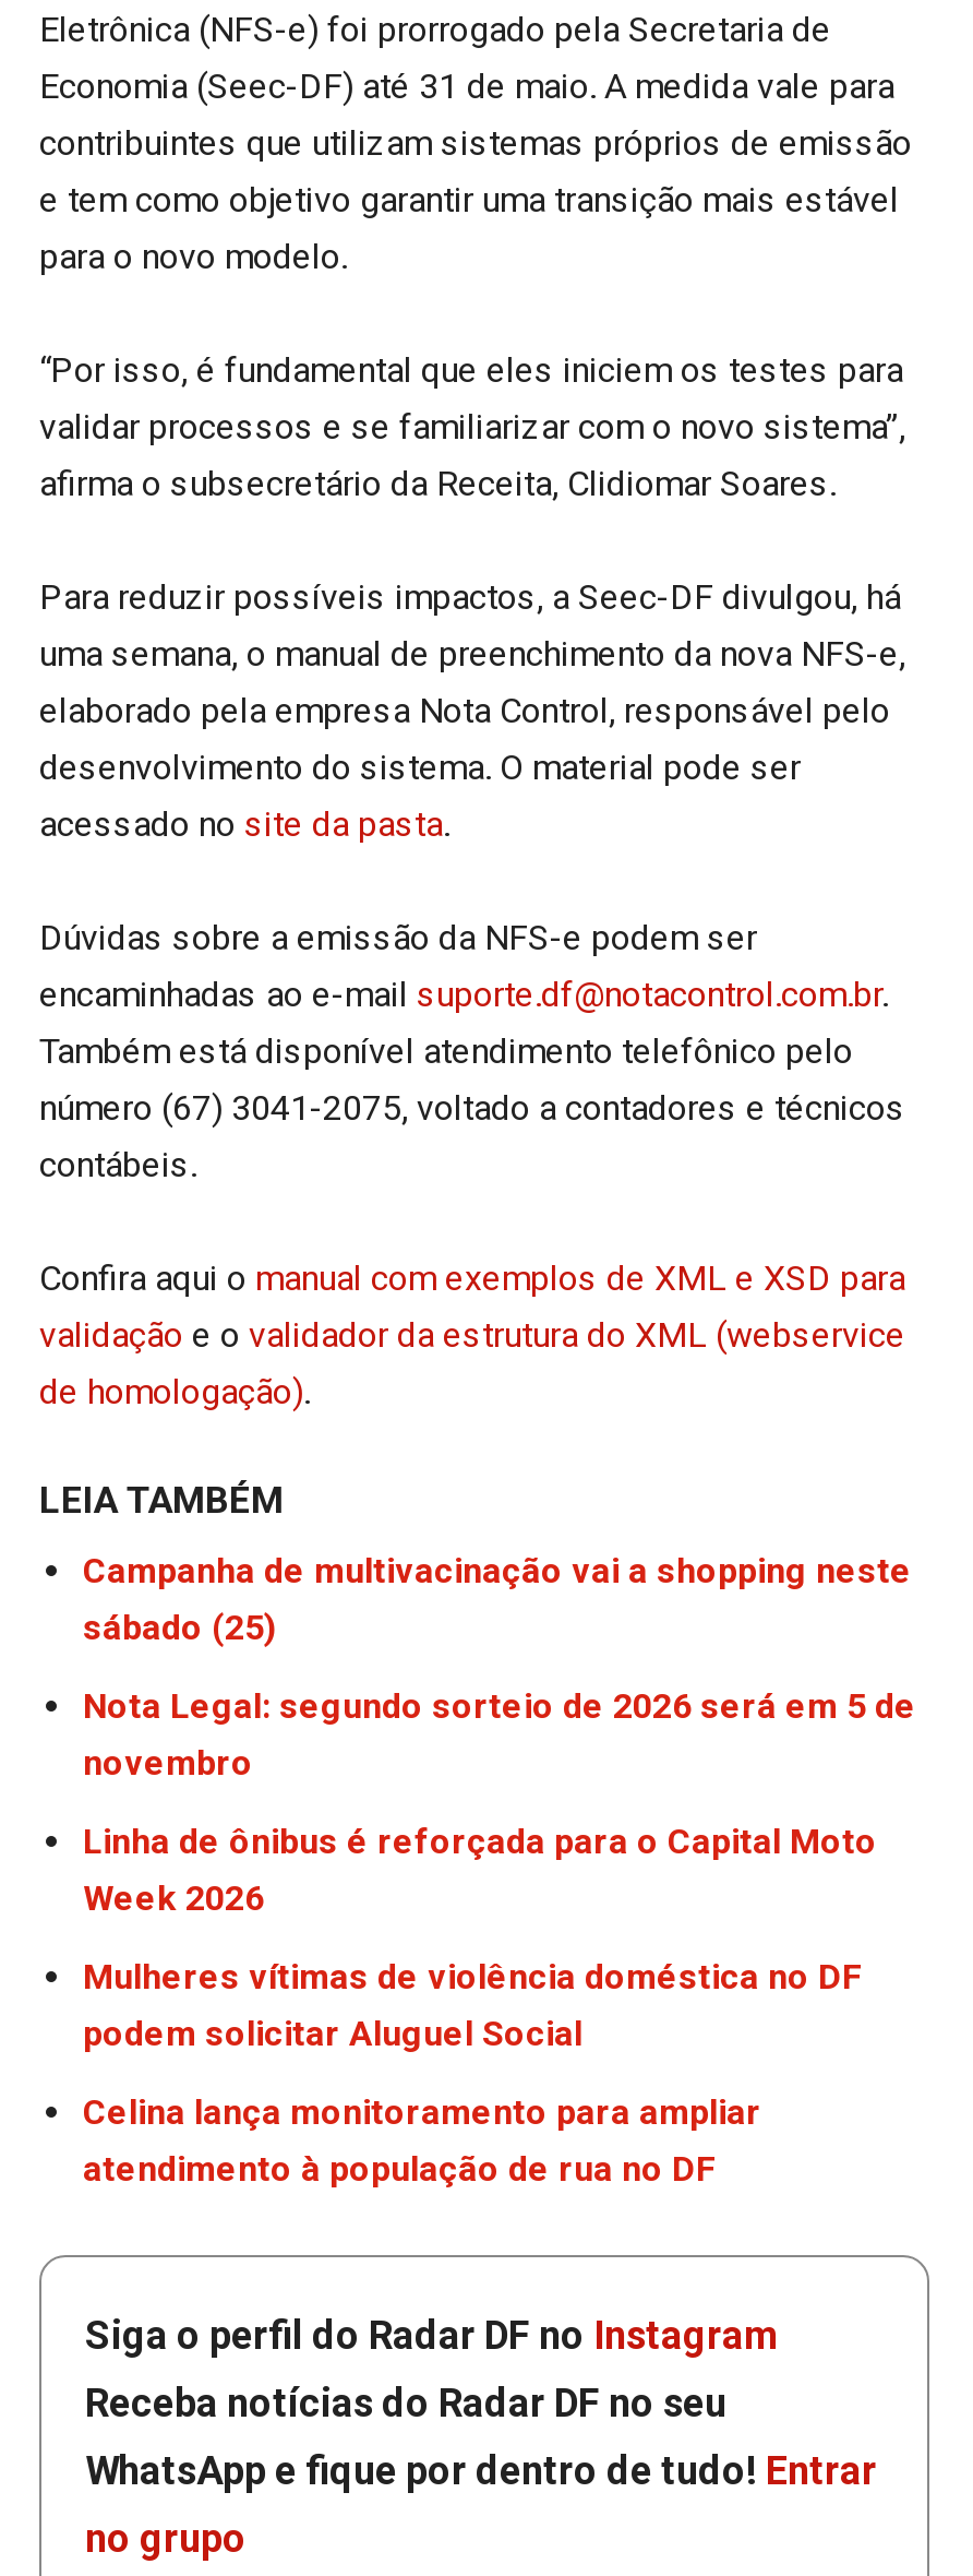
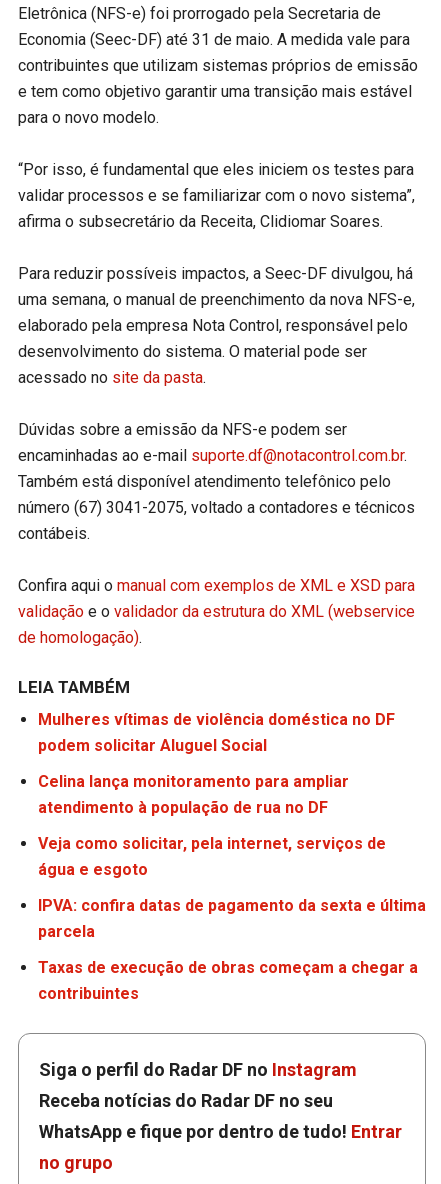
- Campanha de multivacinação vai a shopping neste
- sábado (25)
- Nota Legal: segundo sorteio de 2026 será em 5 de
- novembro
- Linha de ônibus é reforçada para o Capital Moto
- Week 2026

moved up: Mulheres vítimas de violência doméstica no DF | podem solicitar Aluguel Social | Celina lança monitoramento para ampliar | atendimento à população de rua no DF

+ Veja como solicitar, pela internet, serviços de
+ água e esgoto
+ IPVA: confira datas de pagamento da sexta e última
+ parcela
+ Taxas de execução de obras começam a chegar a
+ contribuintes
